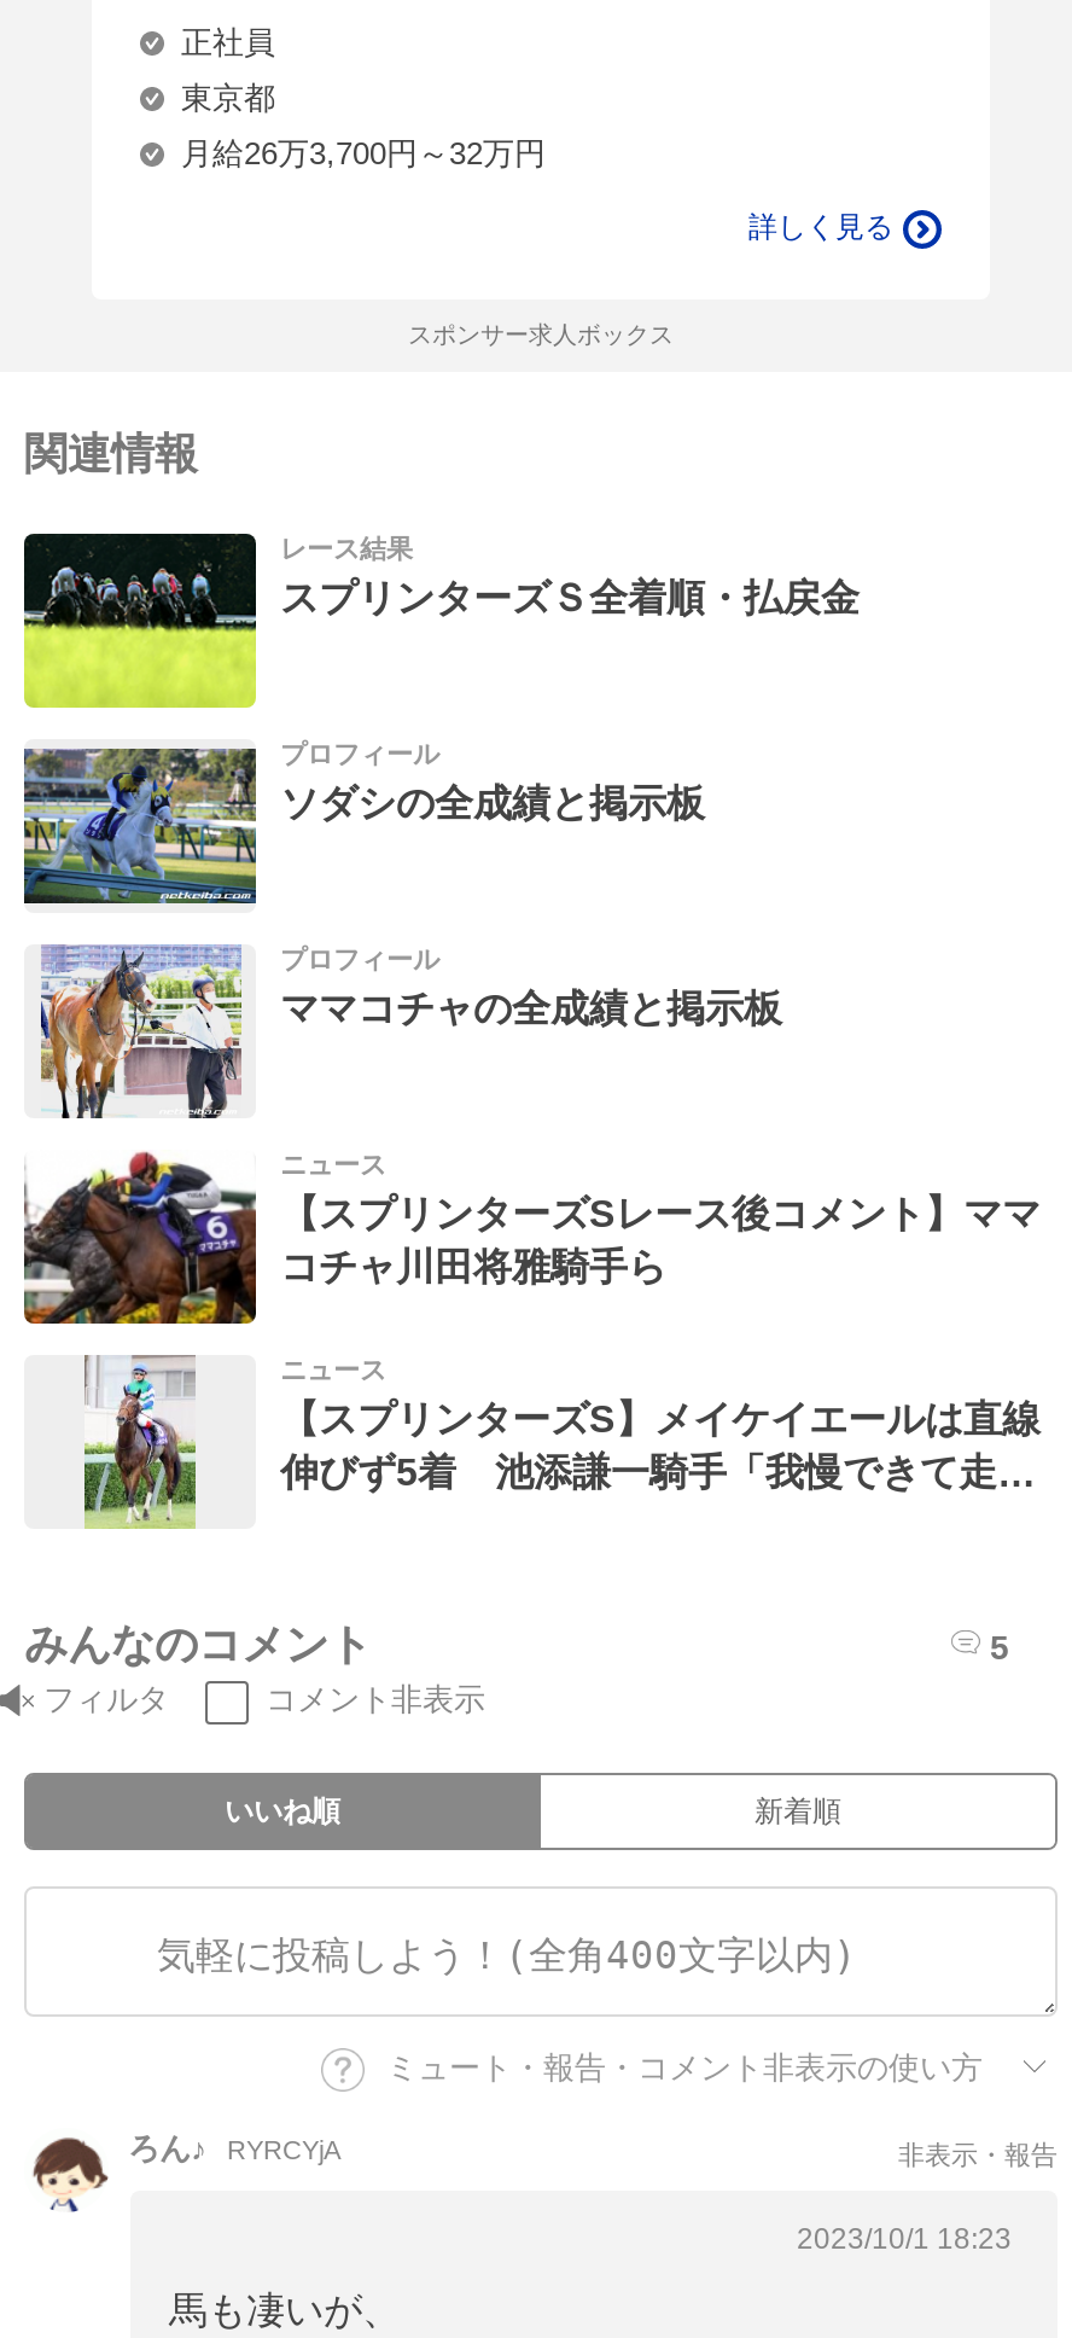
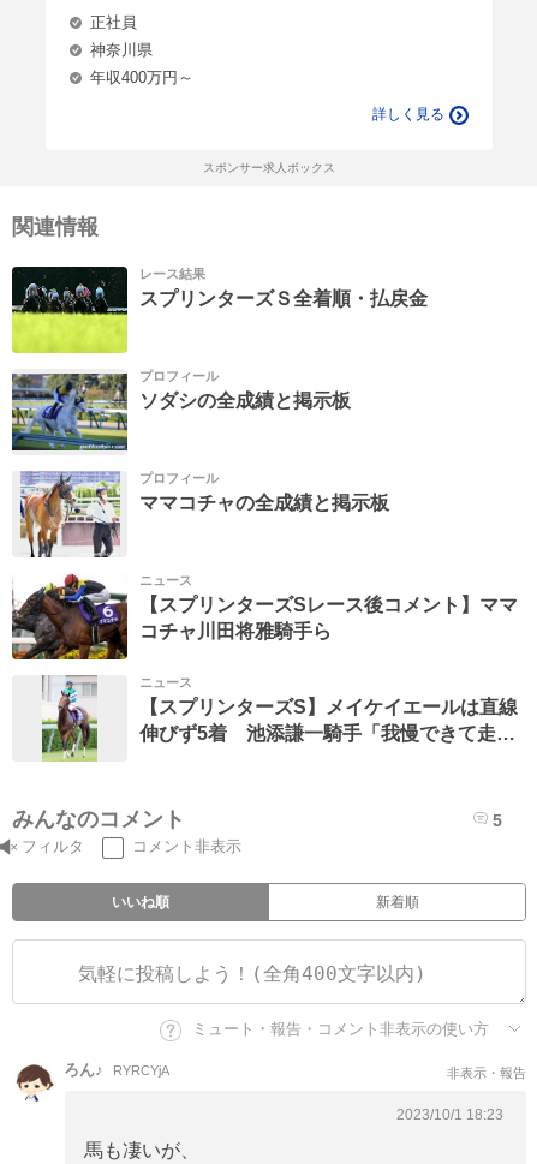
- 東京都
+ 神奈川県

- 月給26万3,700円～32万円
+ 年収400万円～
